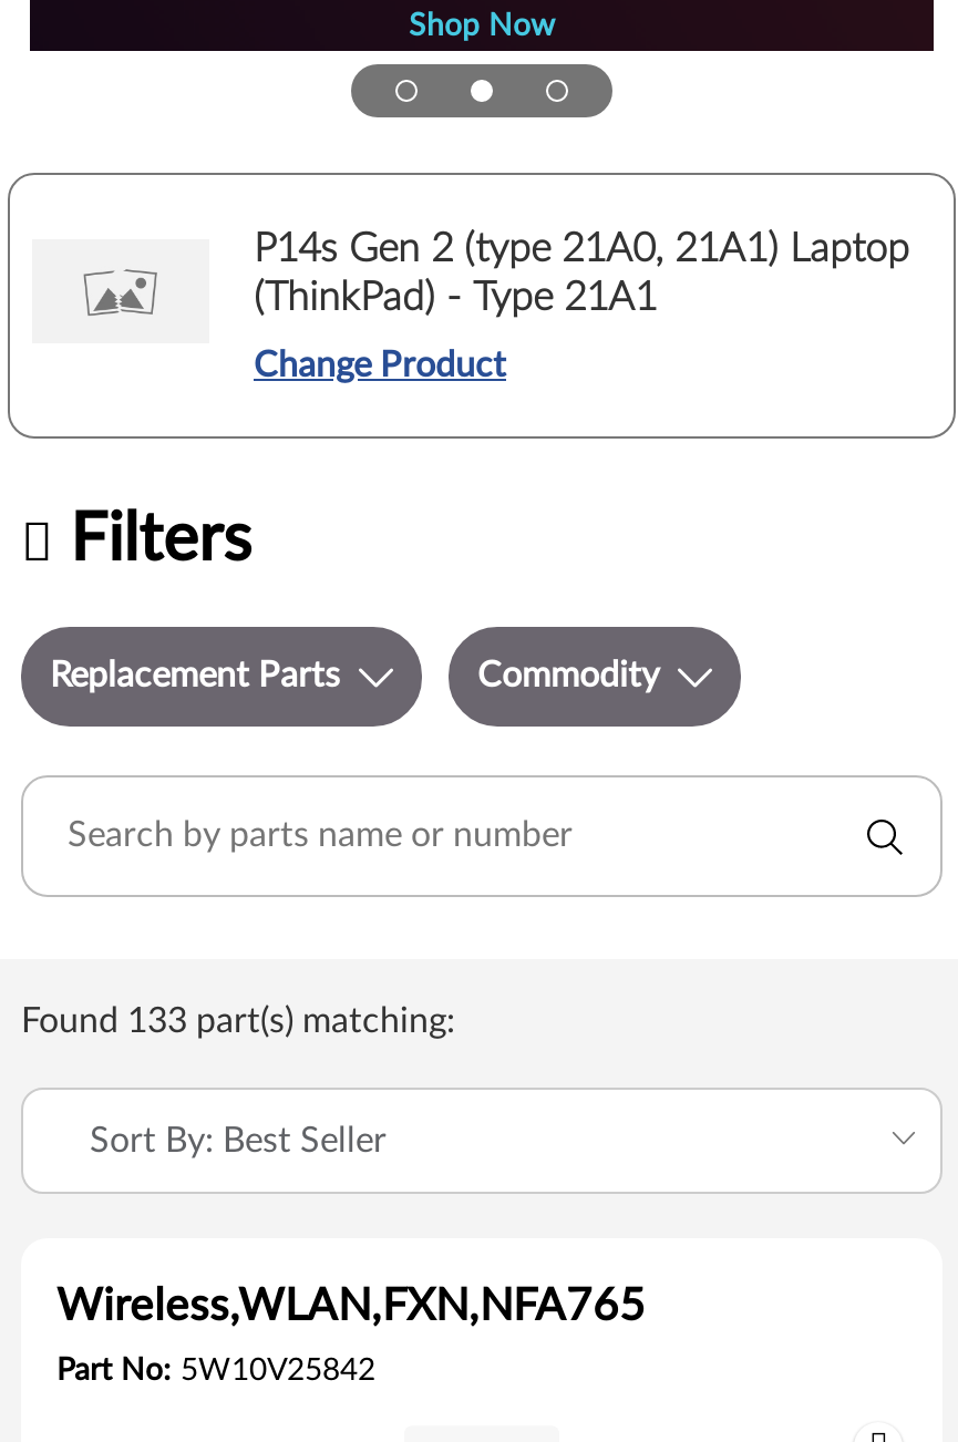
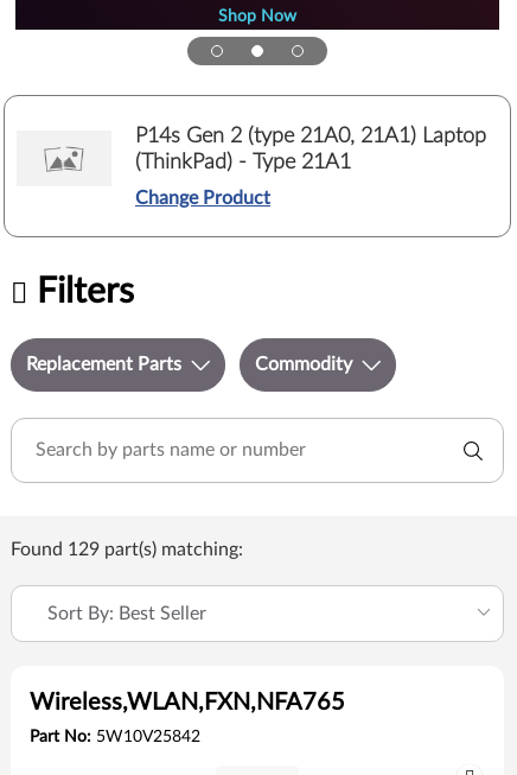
- Found 133 part(s) matching:
+ Found 129 part(s) matching:
